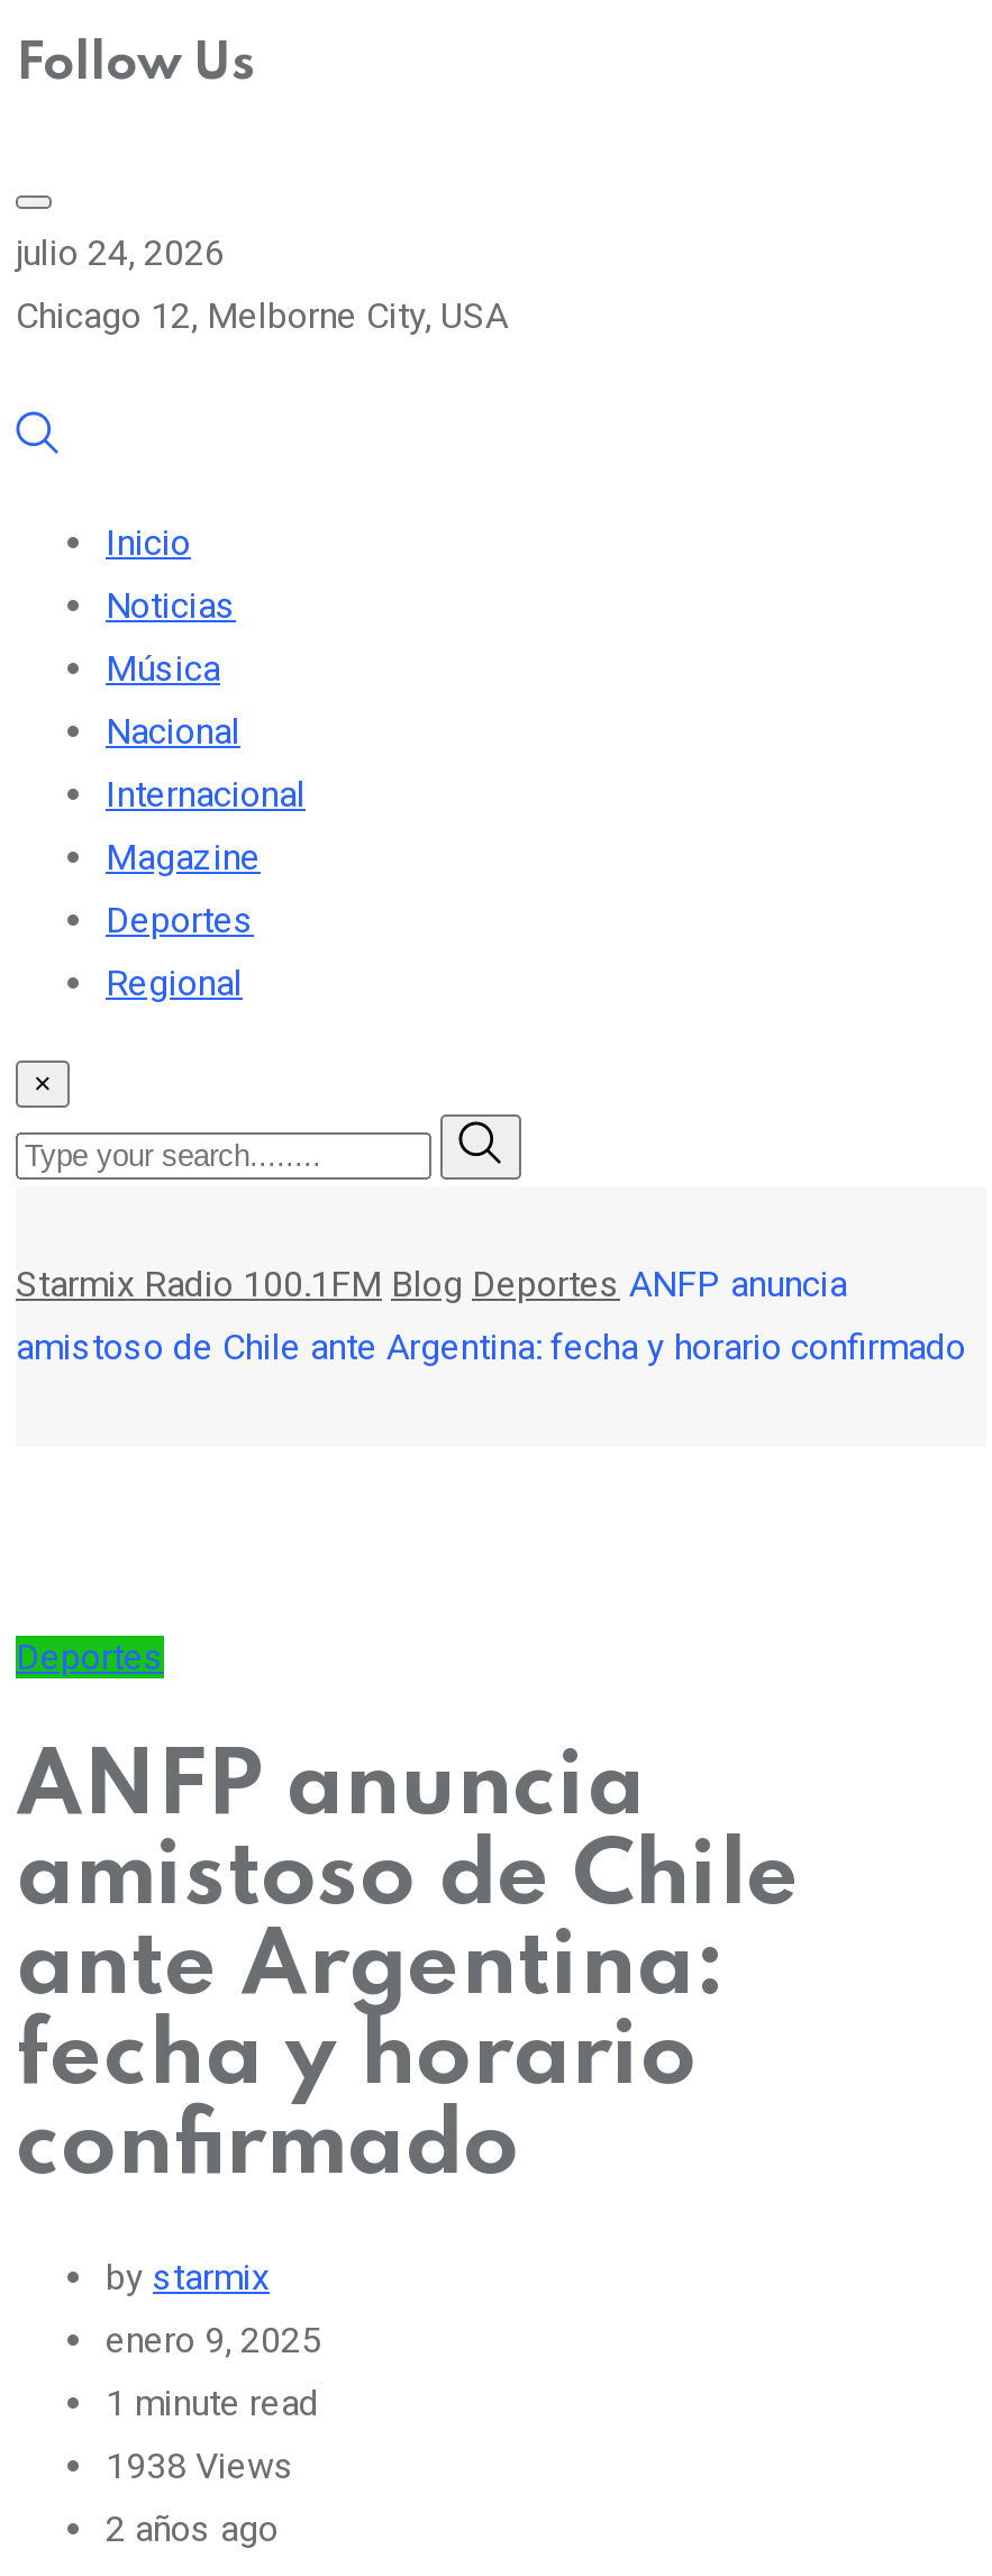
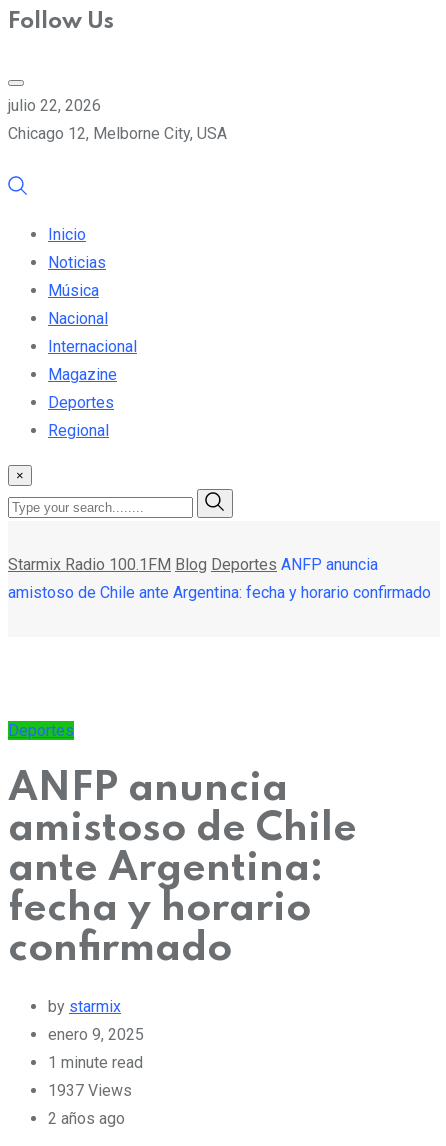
- julio 24, 2026
+ julio 22, 2026

- 1938 Views
+ 1937 Views
